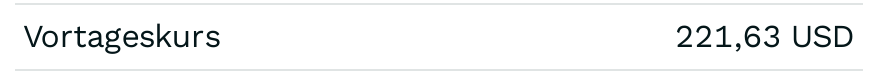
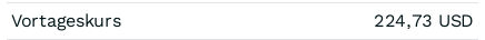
- 221,63 USD
+ 224,73 USD
